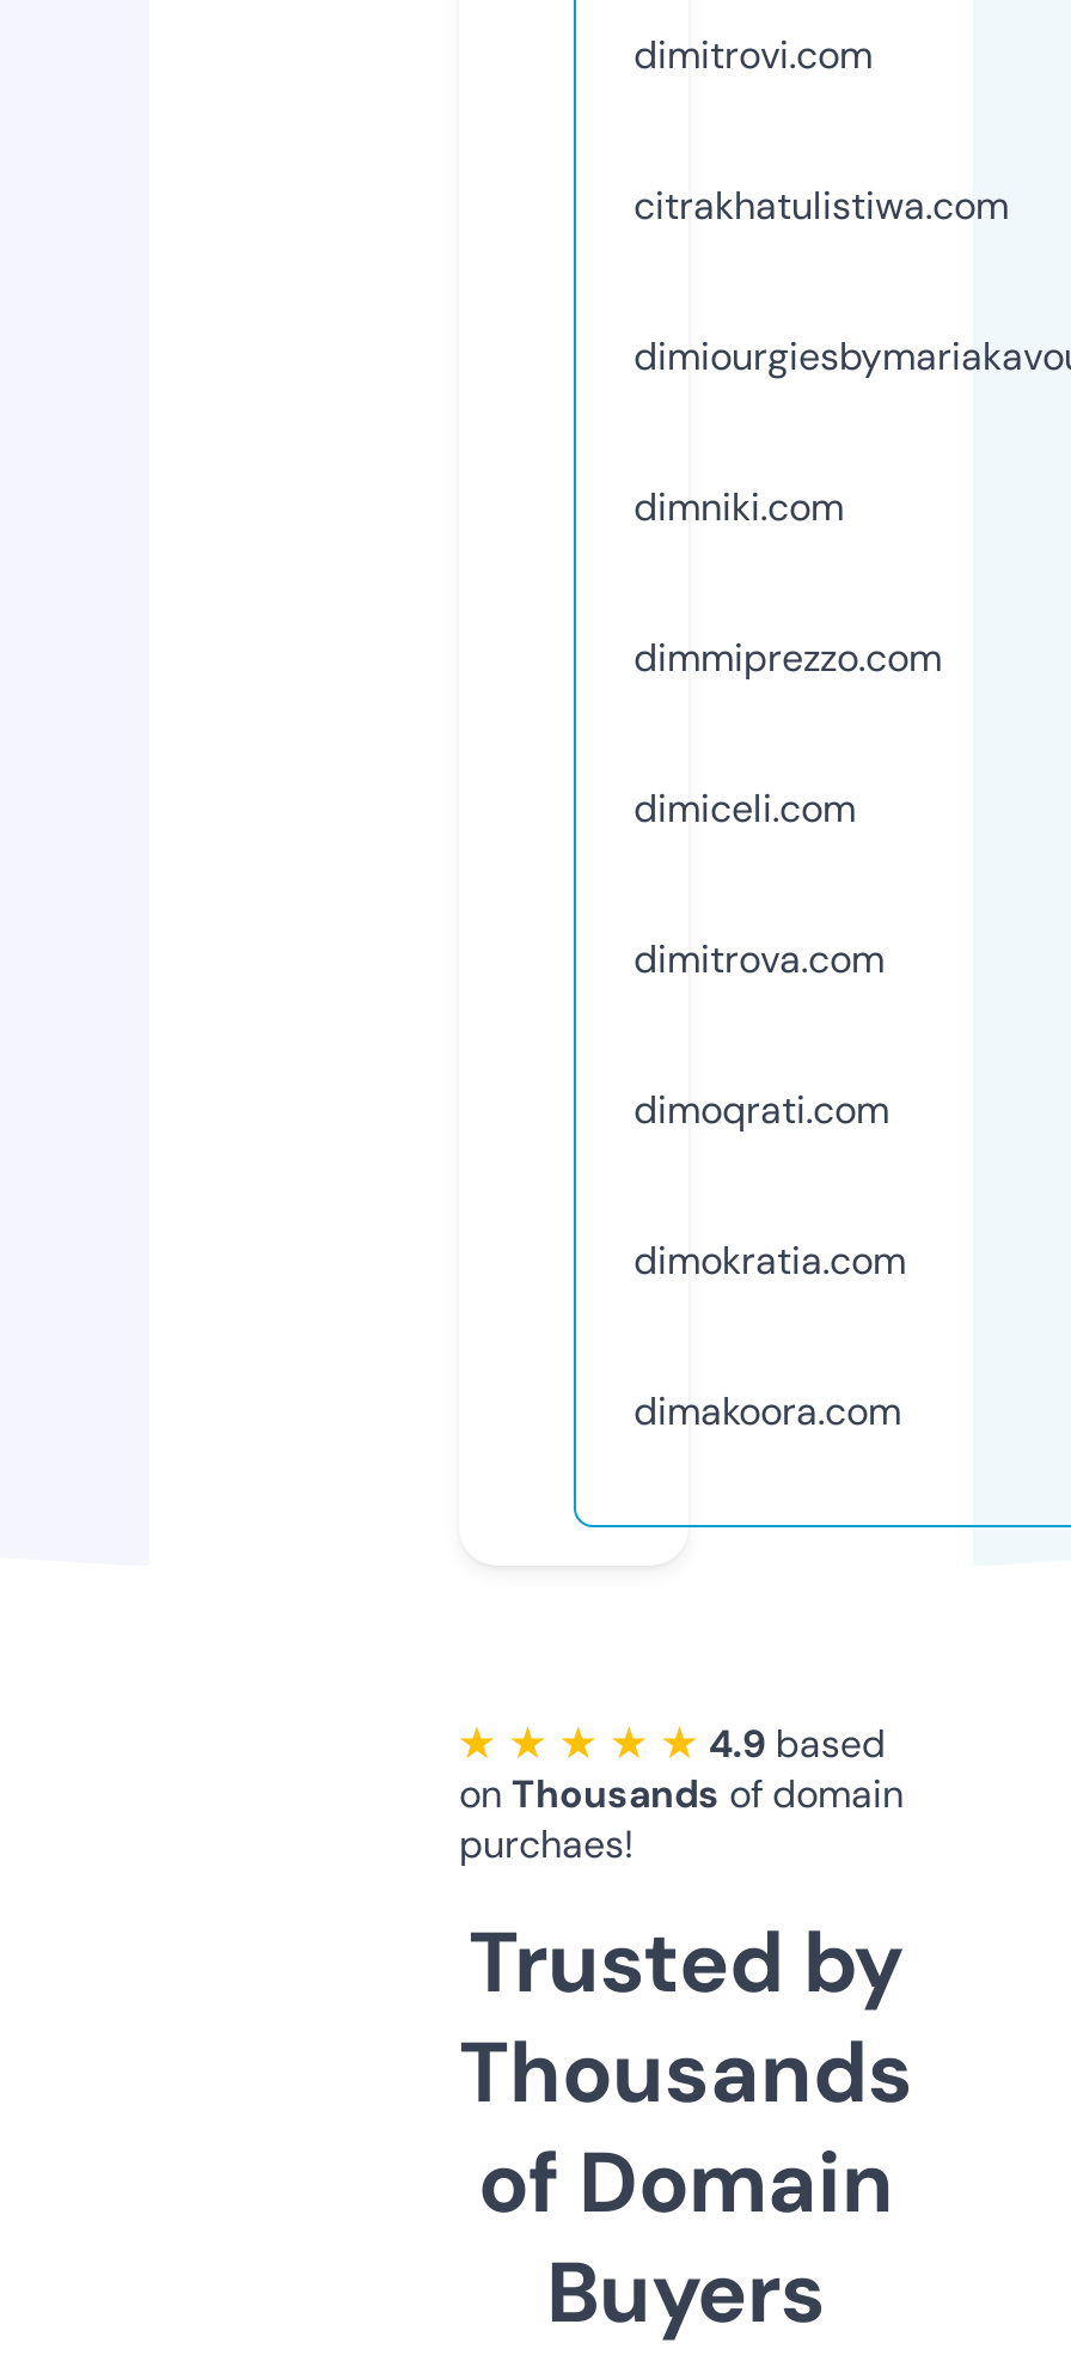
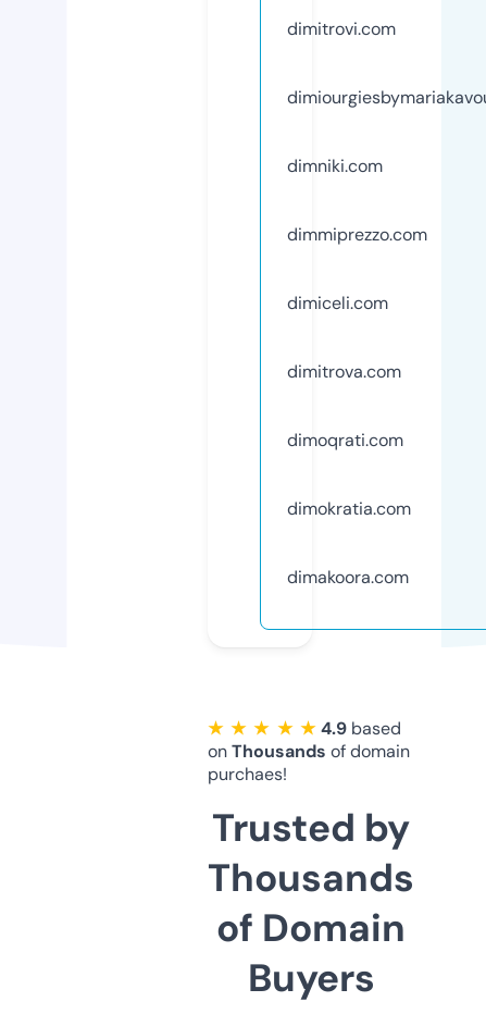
- citrakhatulistiwa.com
